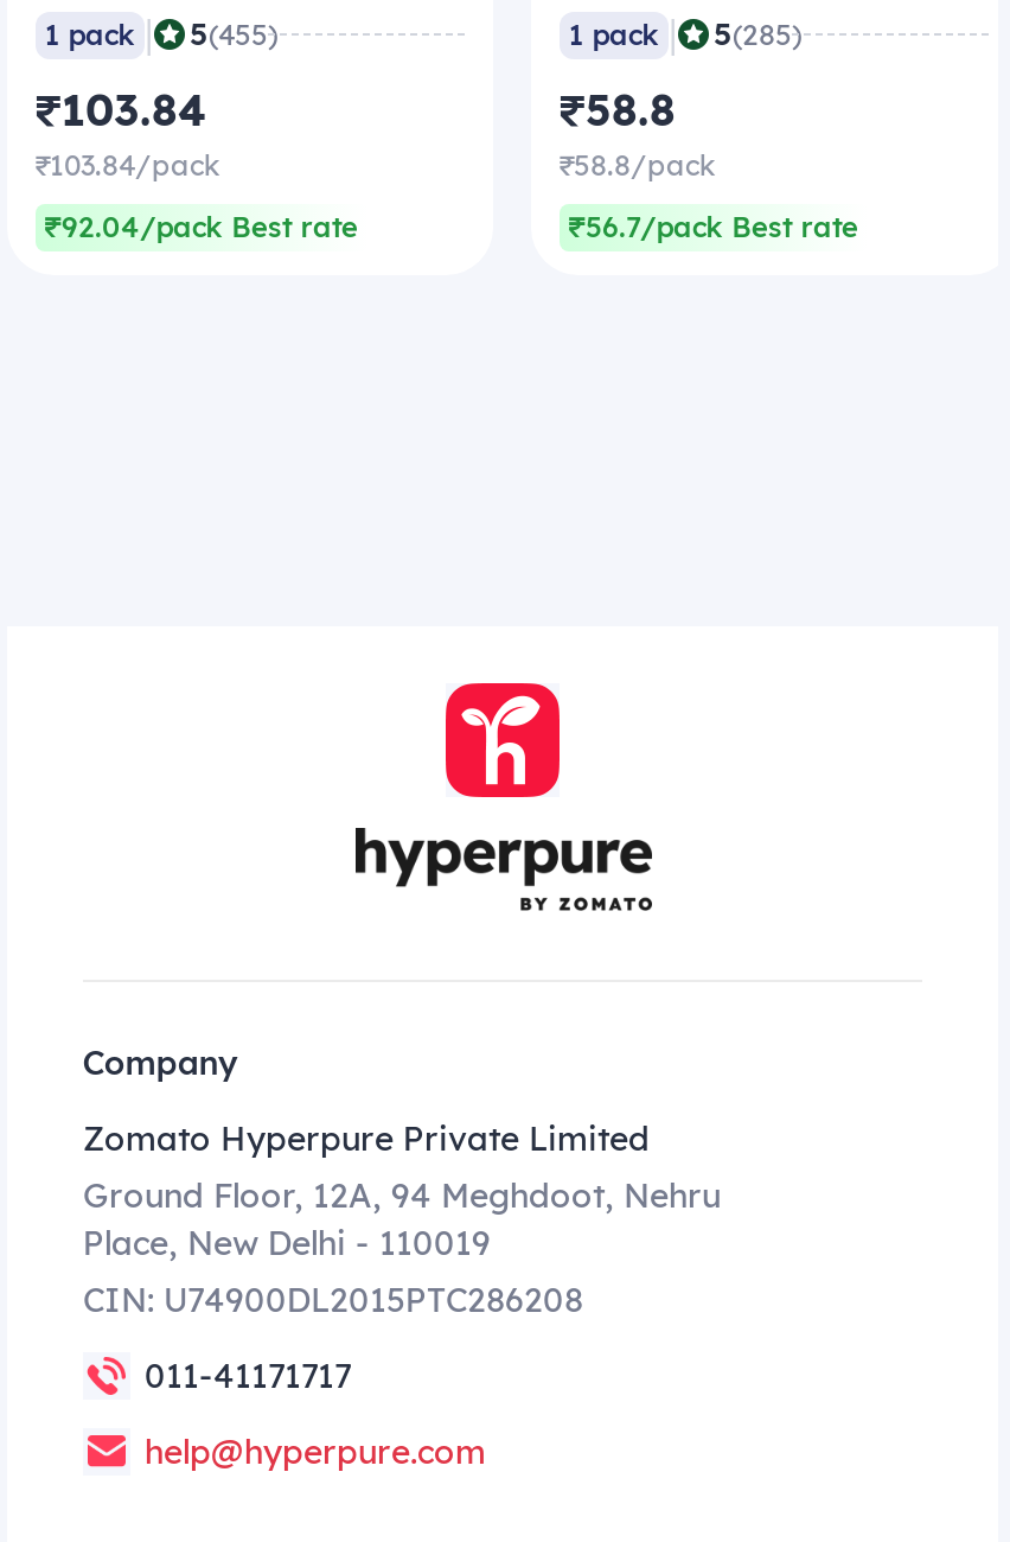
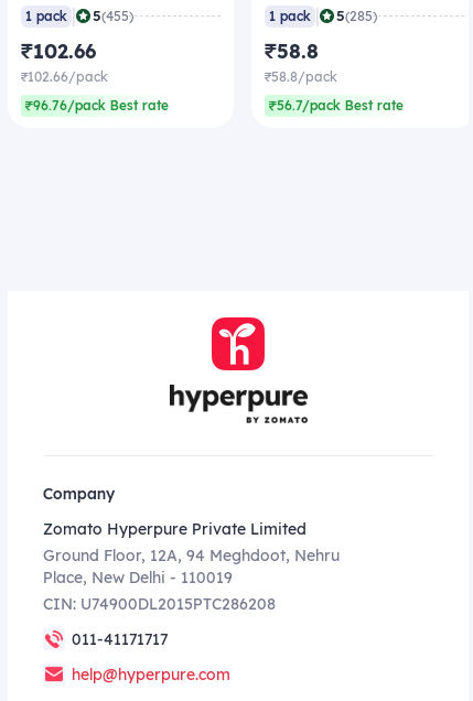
- ₹103.84
- ₹103.84/pack
+ ₹102.66
+ ₹102.66/pack

- ₹92.04/pack Best rate
+ ₹96.76/pack Best rate
